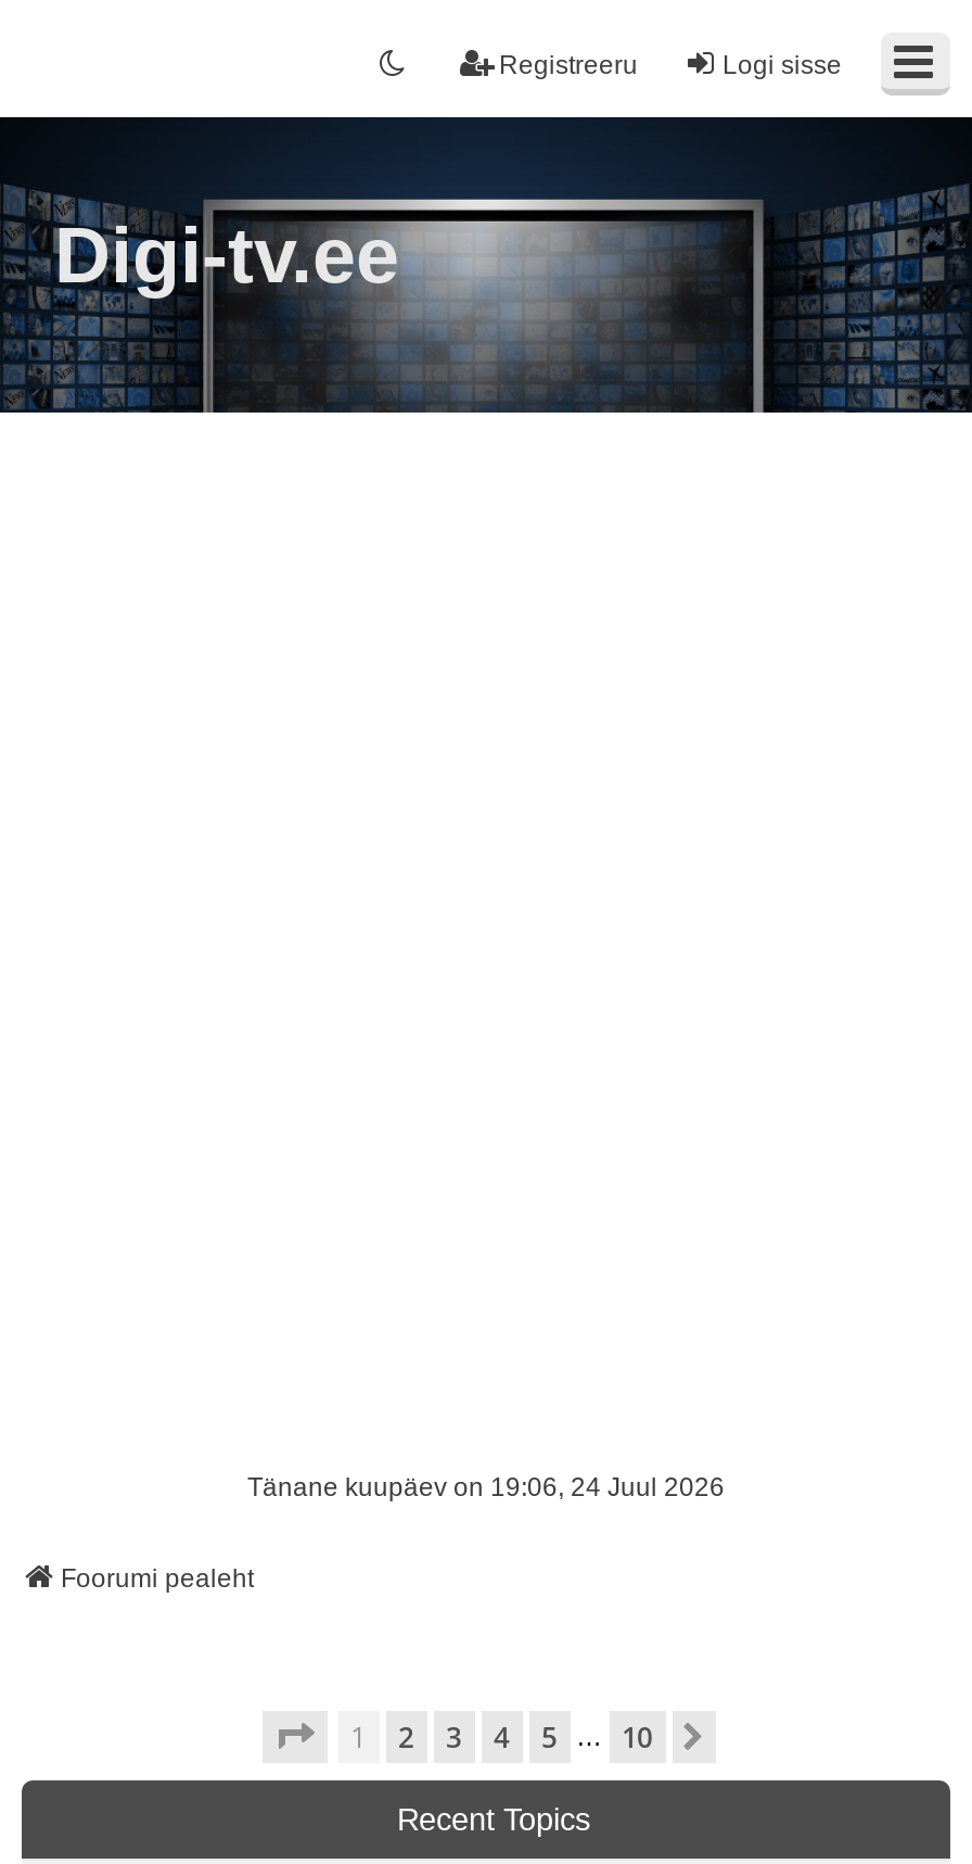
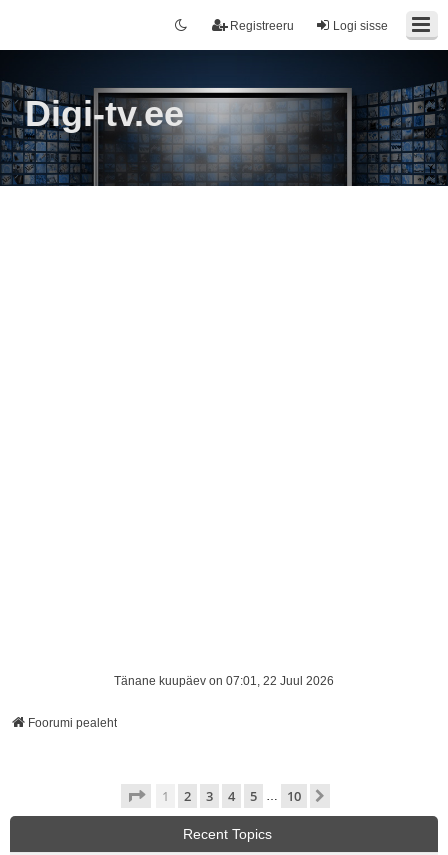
- Tänane kuupäev on 19:06, 24 Juul 2026
+ Tänane kuupäev on 07:01, 22 Juul 2026
